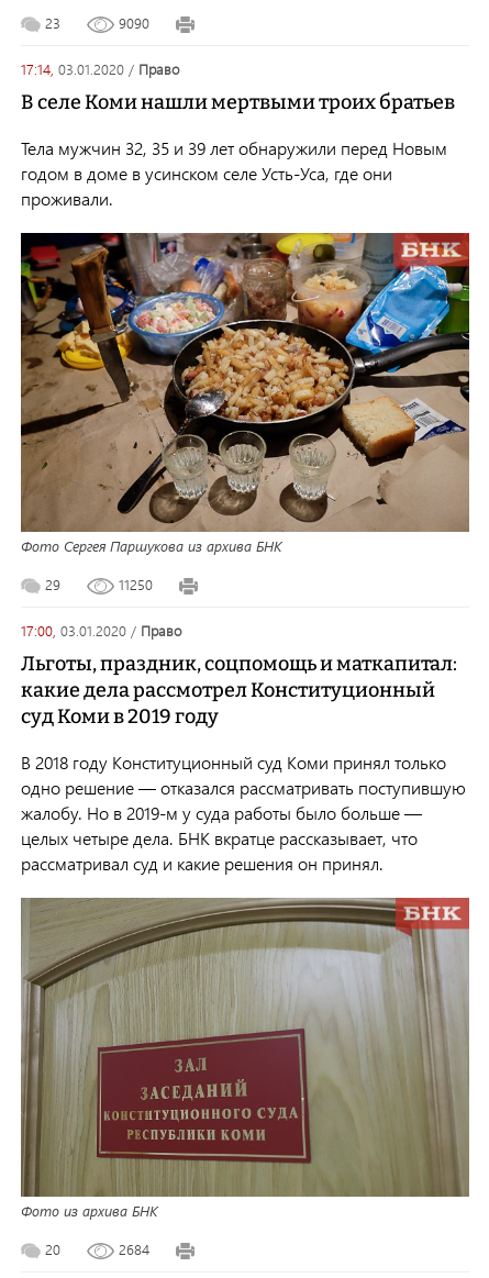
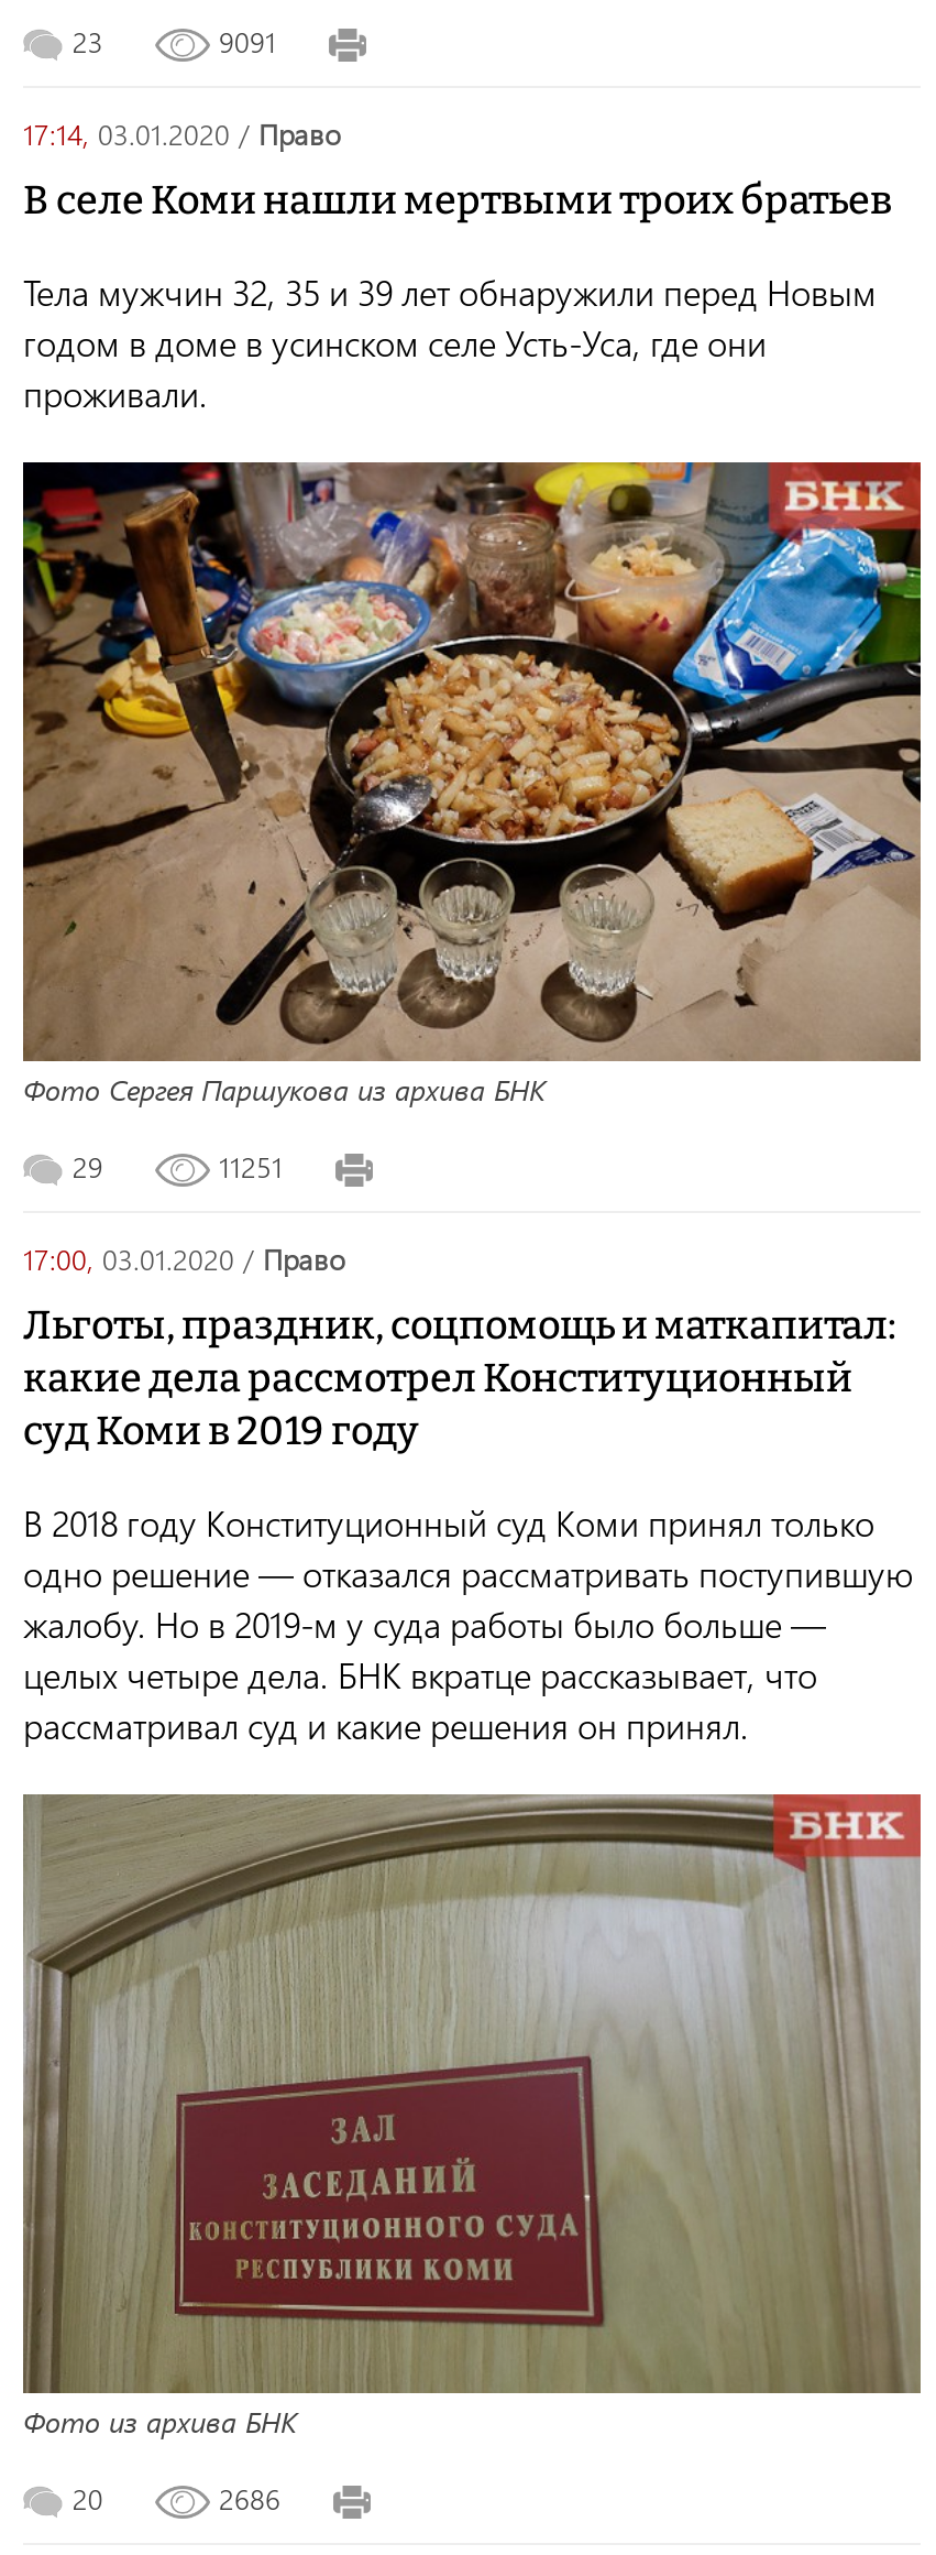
- 9090
+ 9091

- 11250
+ 11251

- 2684
+ 2686
